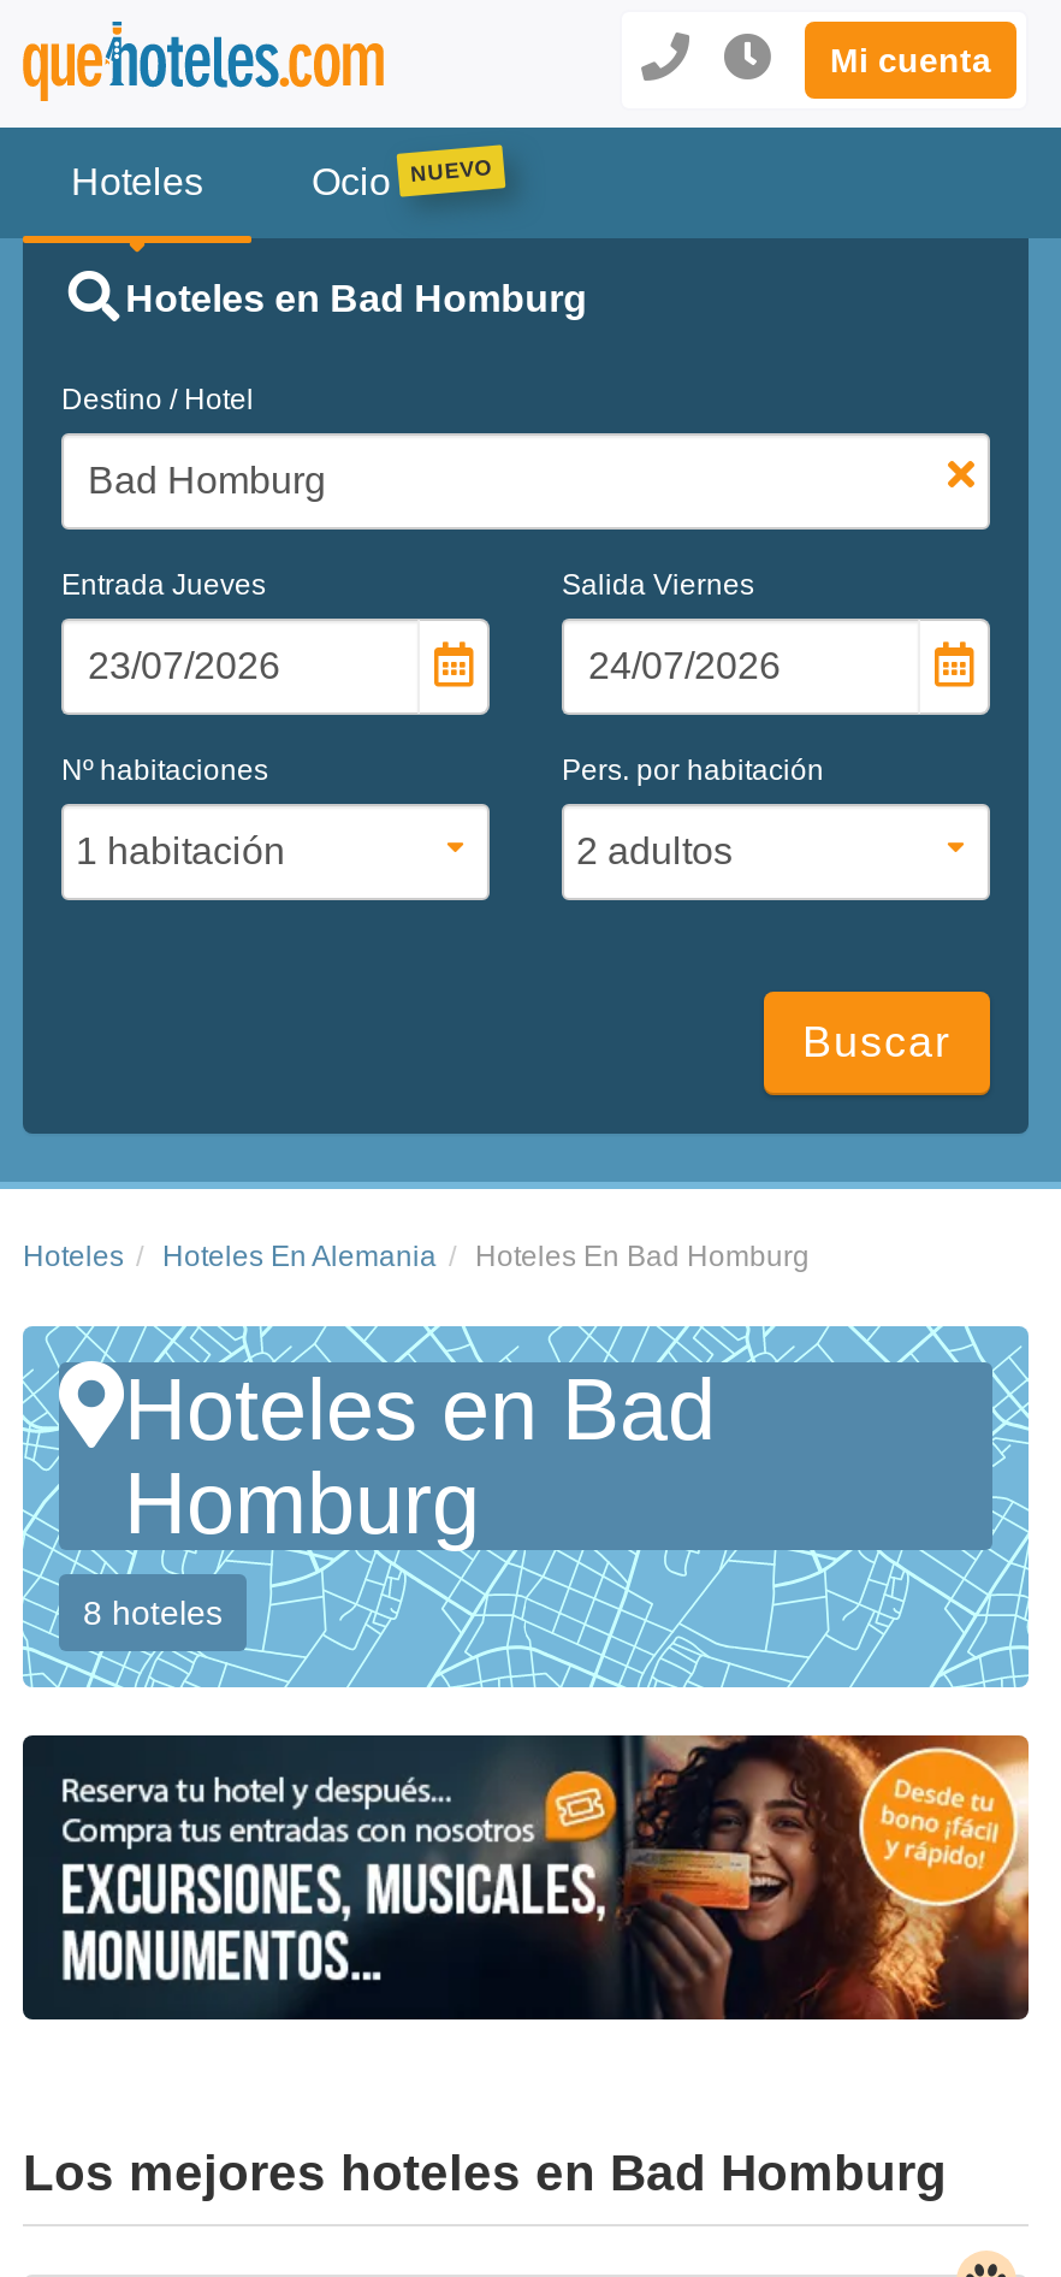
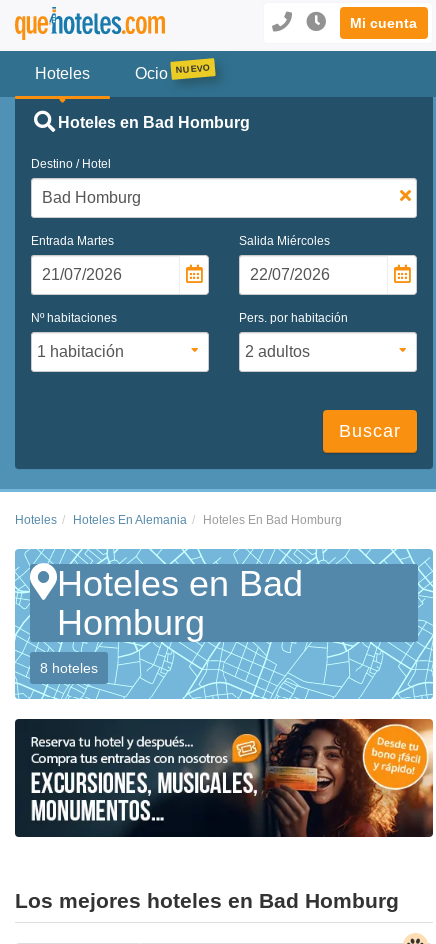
- Entrada Jueves
+ Entrada Martes

- Salida Viernes
+ Salida Miércoles
